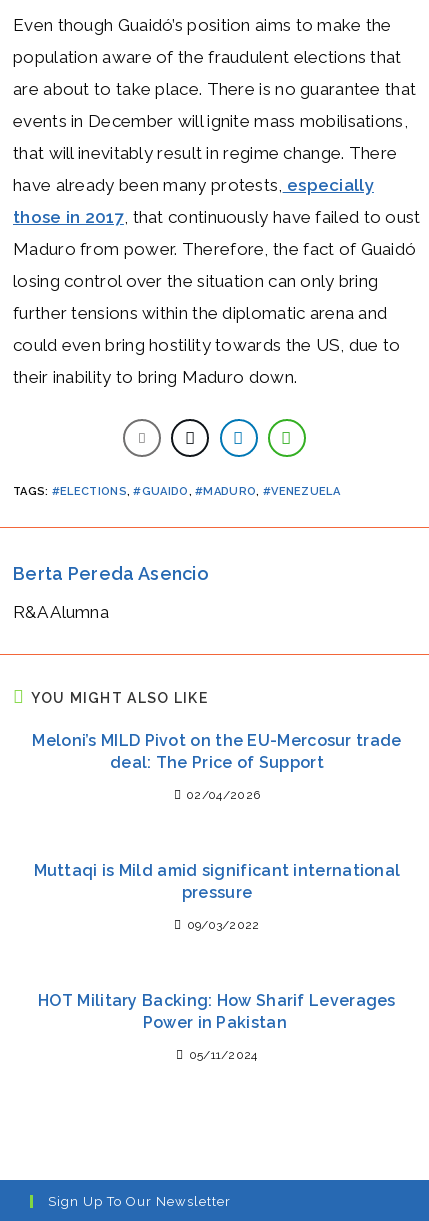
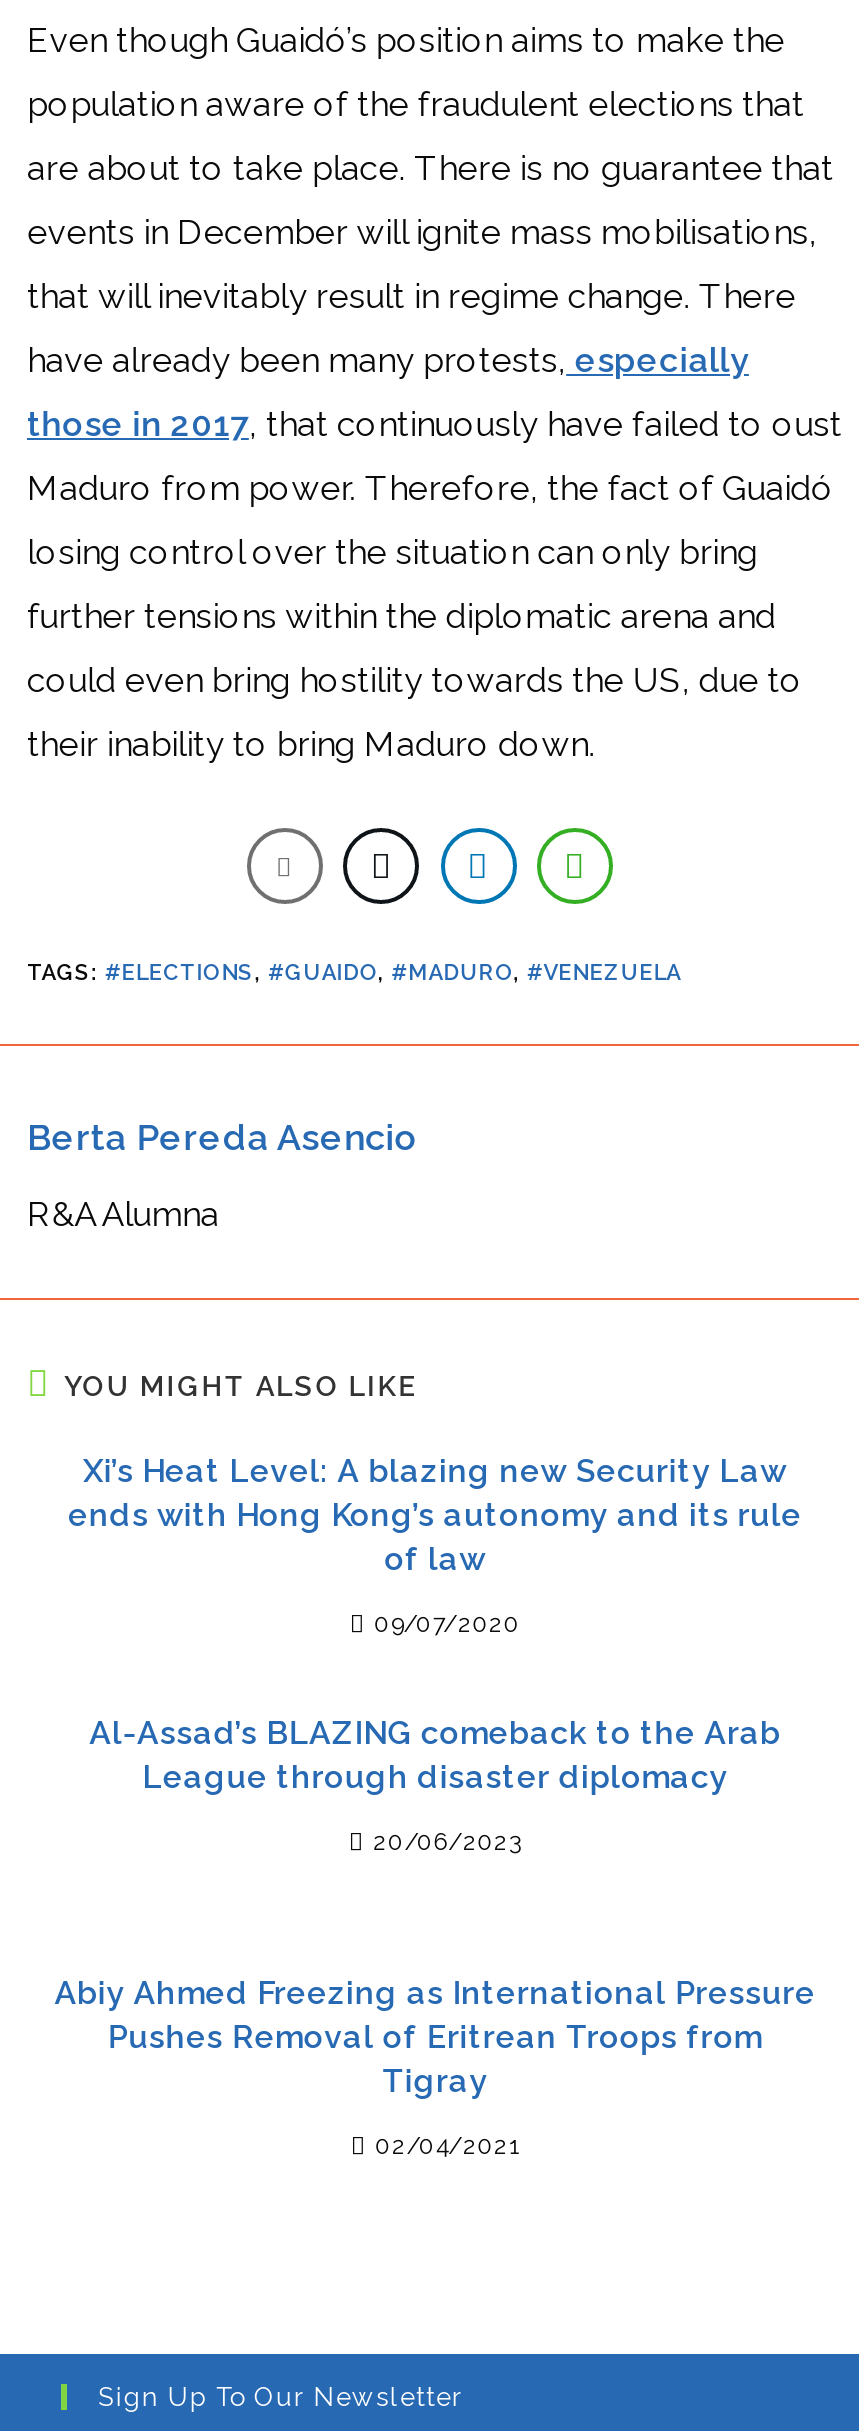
- Meloni’s MILD Pivot on the EU-Mercosur trade
- deal: The Price of Support
+ Xi’s Heat Level: A blazing new Security Law
+ ends with Hong Kong’s autonomy and its rule
+ of law

- 02/04/2026
+ 09/07/2020

- Muttaqi is Mild amid significant international
- pressure
+ Al-Assad’s BLAZING comeback to the Arab
+ League through disaster diplomacy

- 09/03/2022
+ 20/06/2023

- HOT Military Backing: How Sharif Leverages
- Power in Pakistan
+ Abiy Ahmed Freezing as International Pressure
+ Pushes Removal of Eritrean Troops from
+ Tigray

- 05/11/2024
+ 02/04/2021
